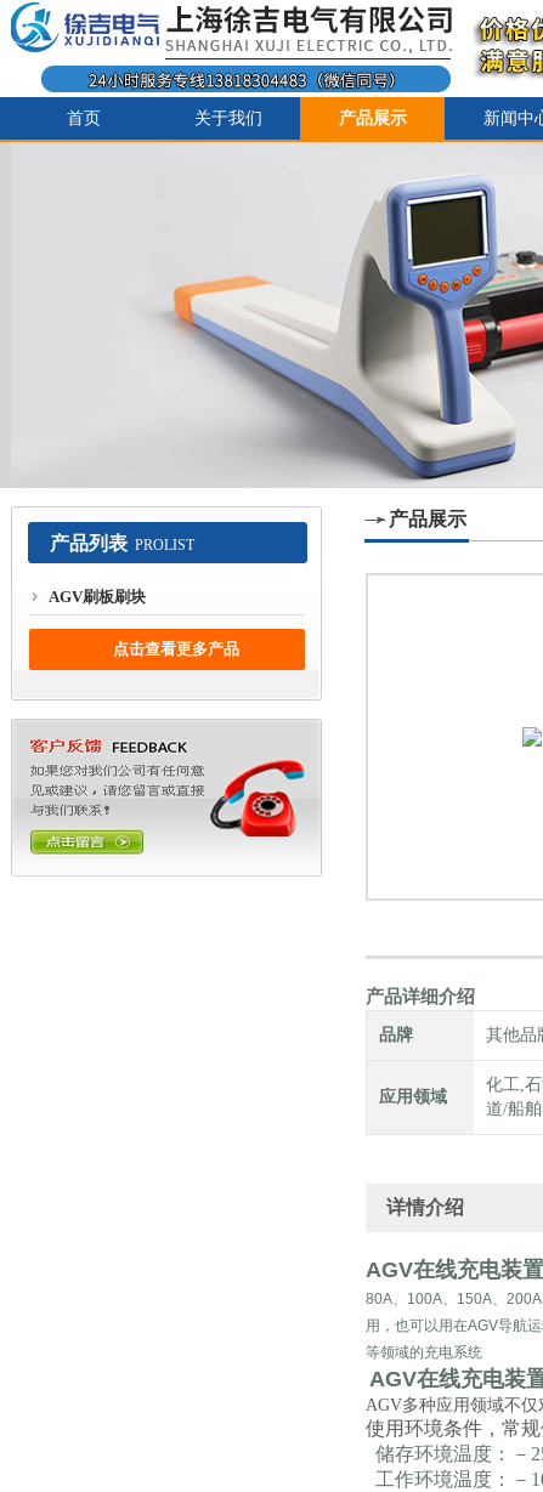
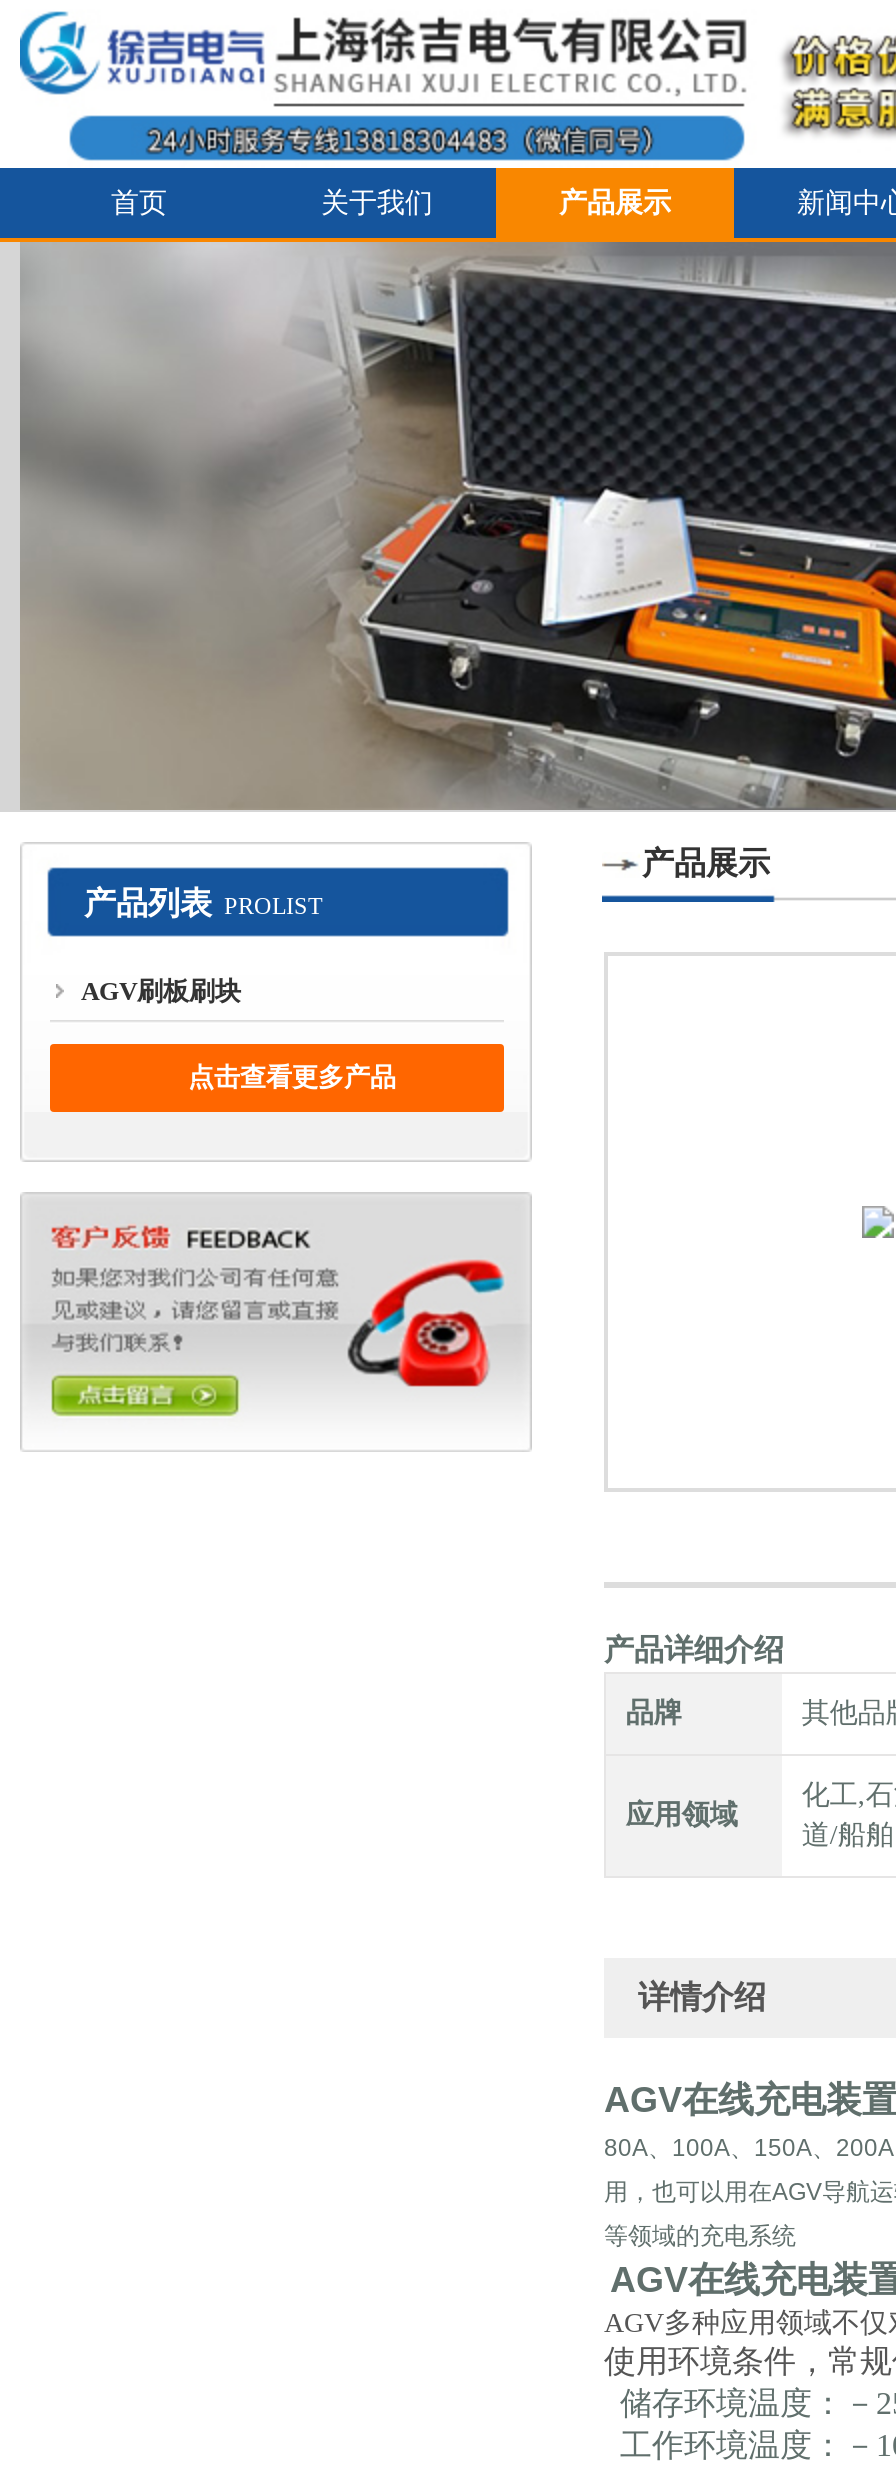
- [image]
+ [image]
